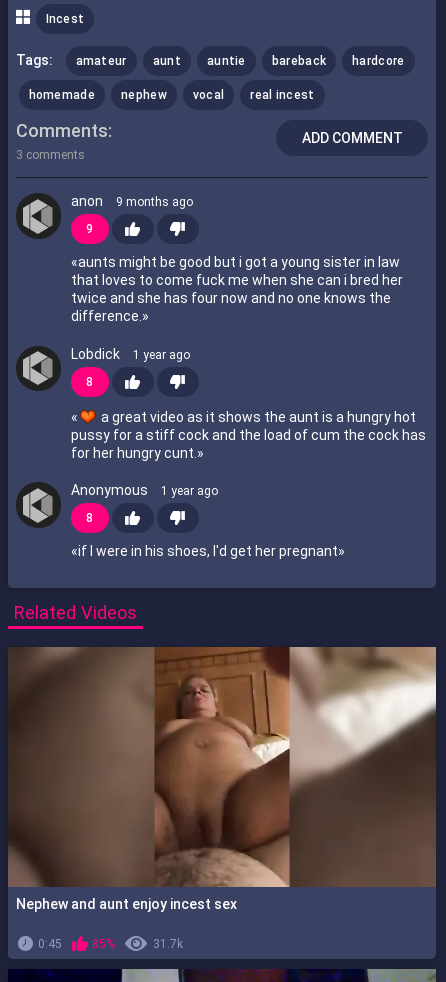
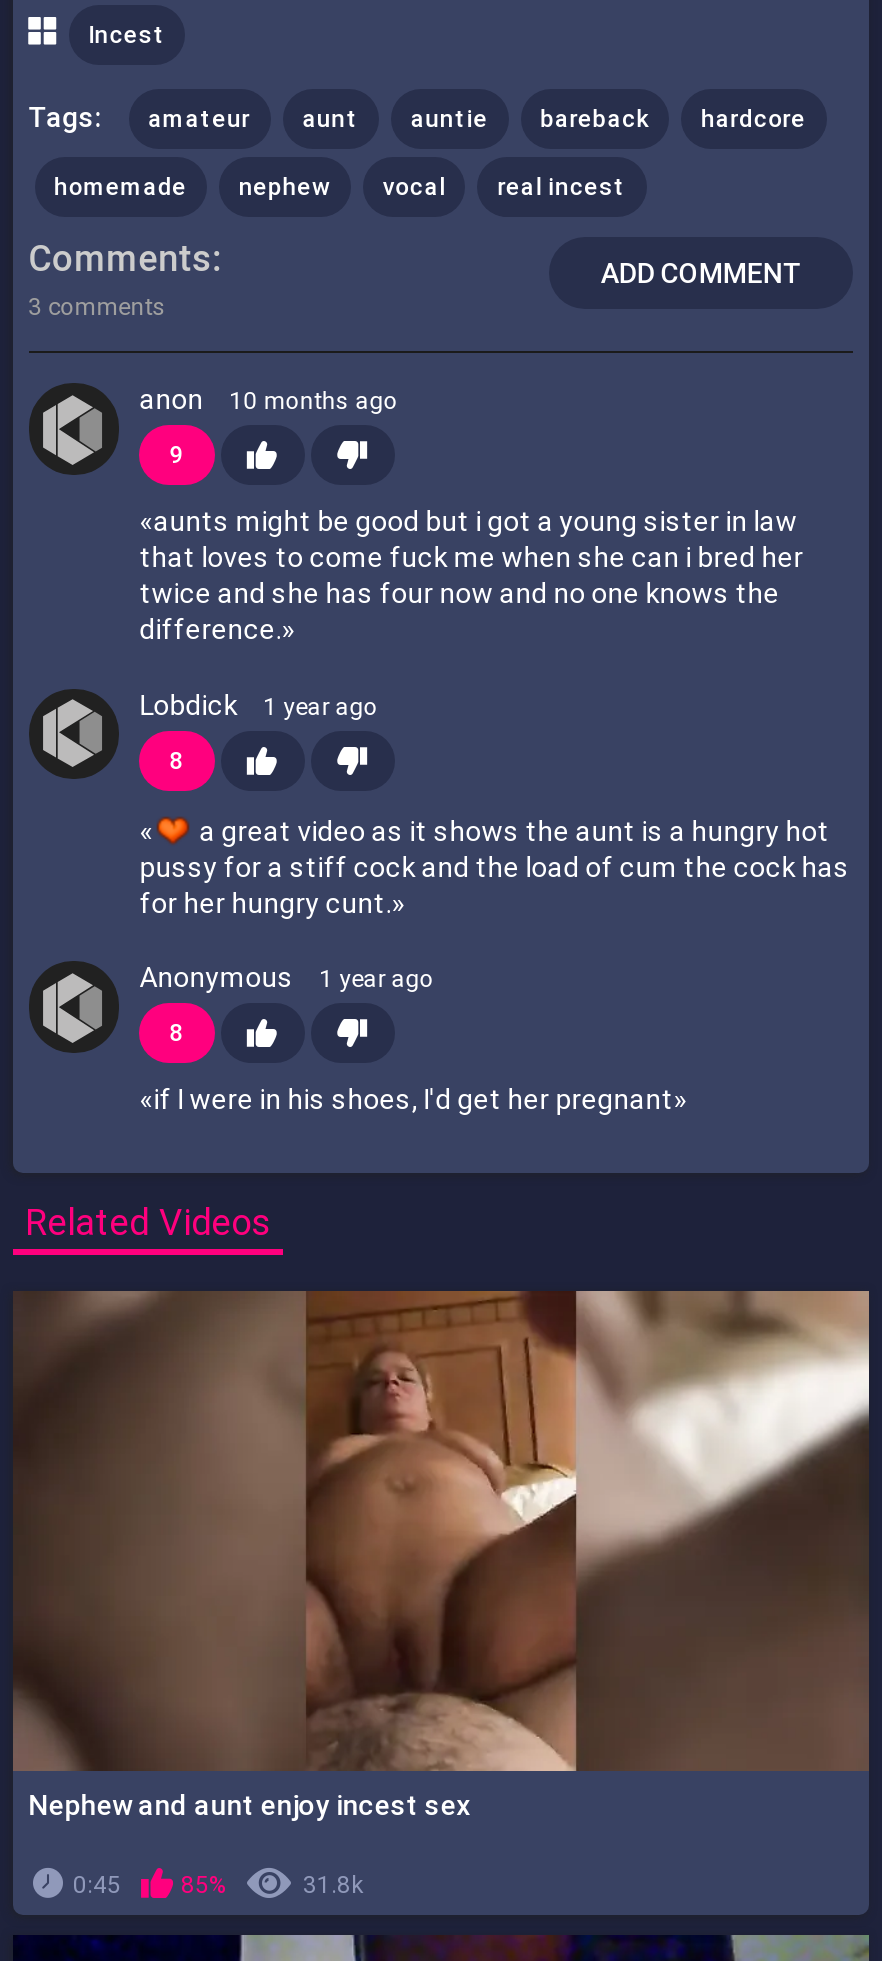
- anon 9 months ago
+ anon 10 months ago

- 31.7k
+ 31.8k
